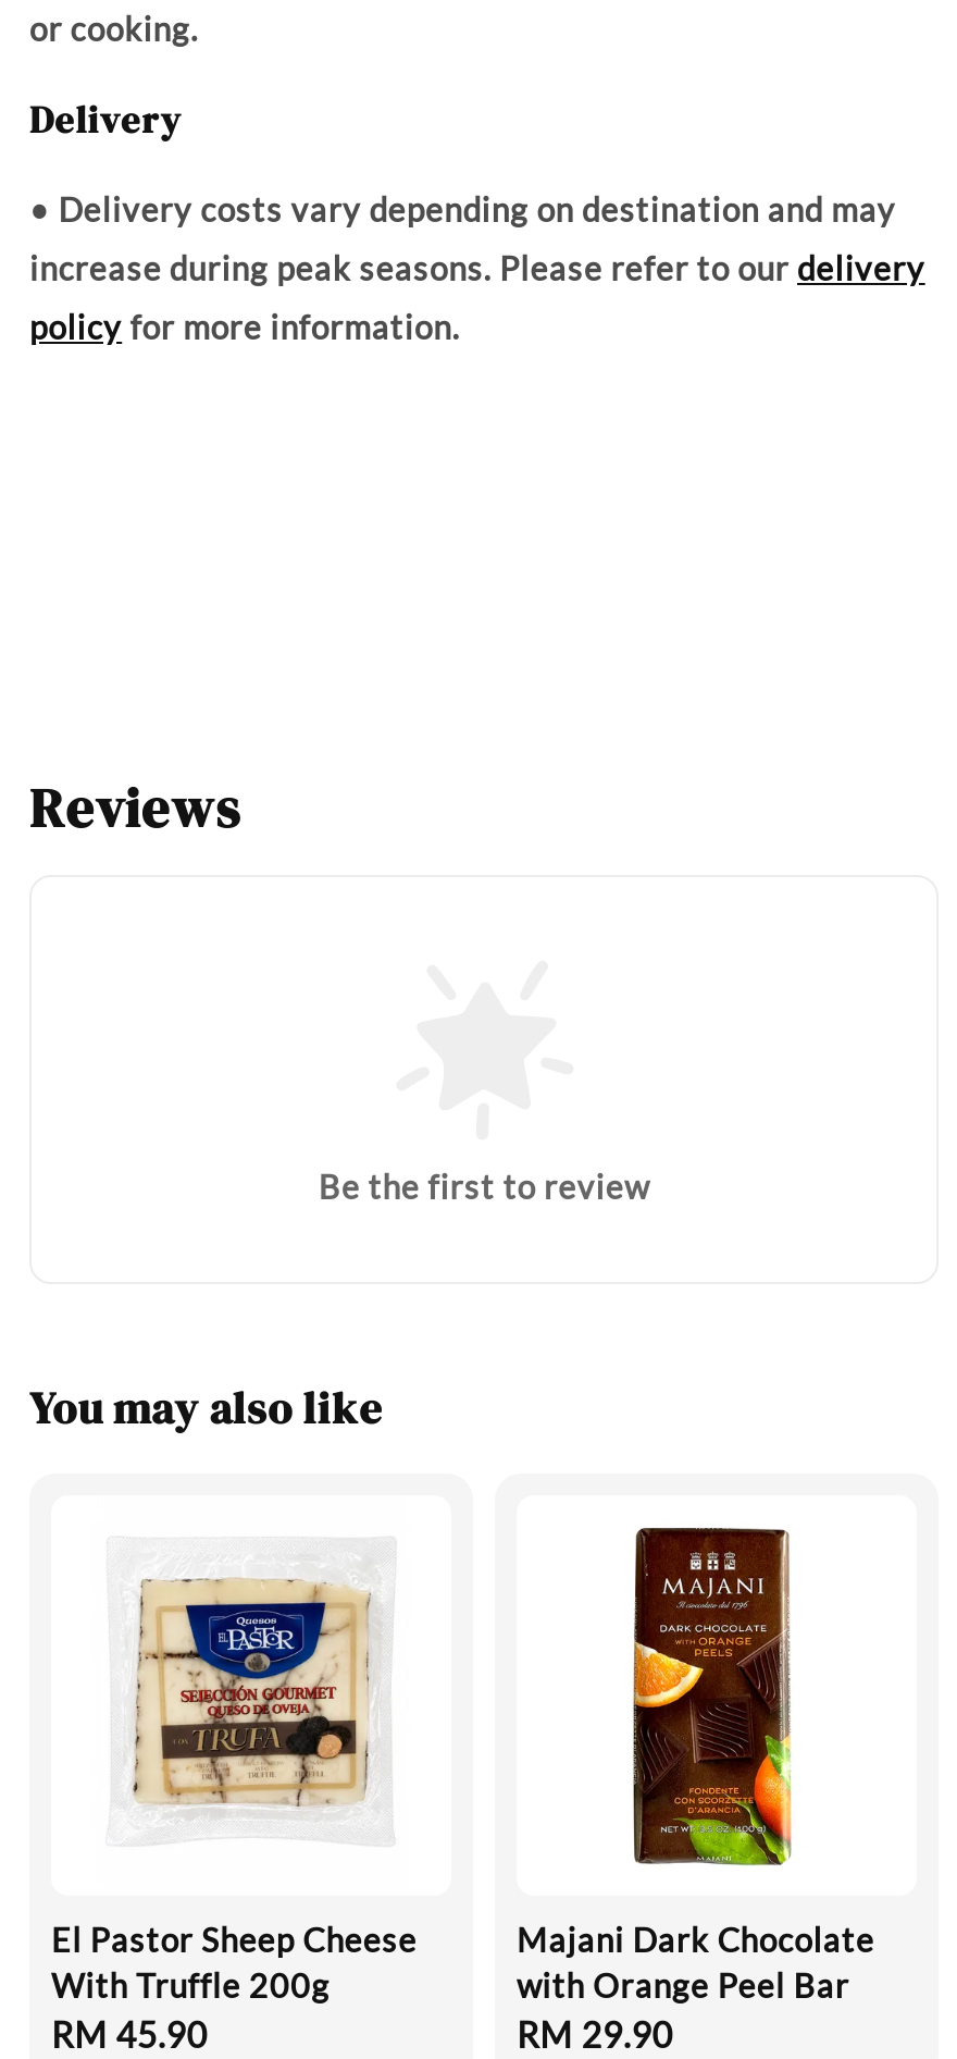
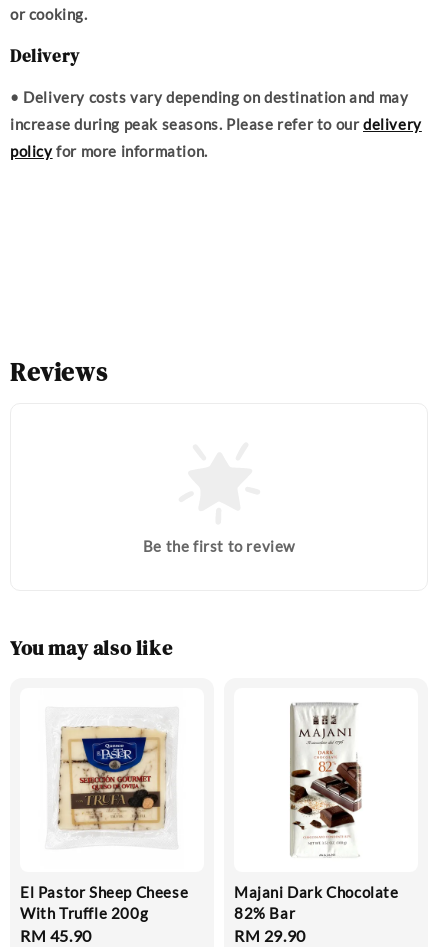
- [image]
+ [image]

- with Orange Peel Bar
+ 82% Bar
